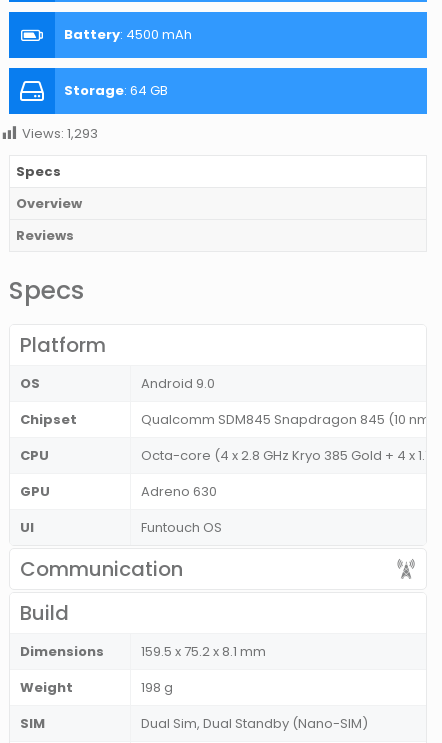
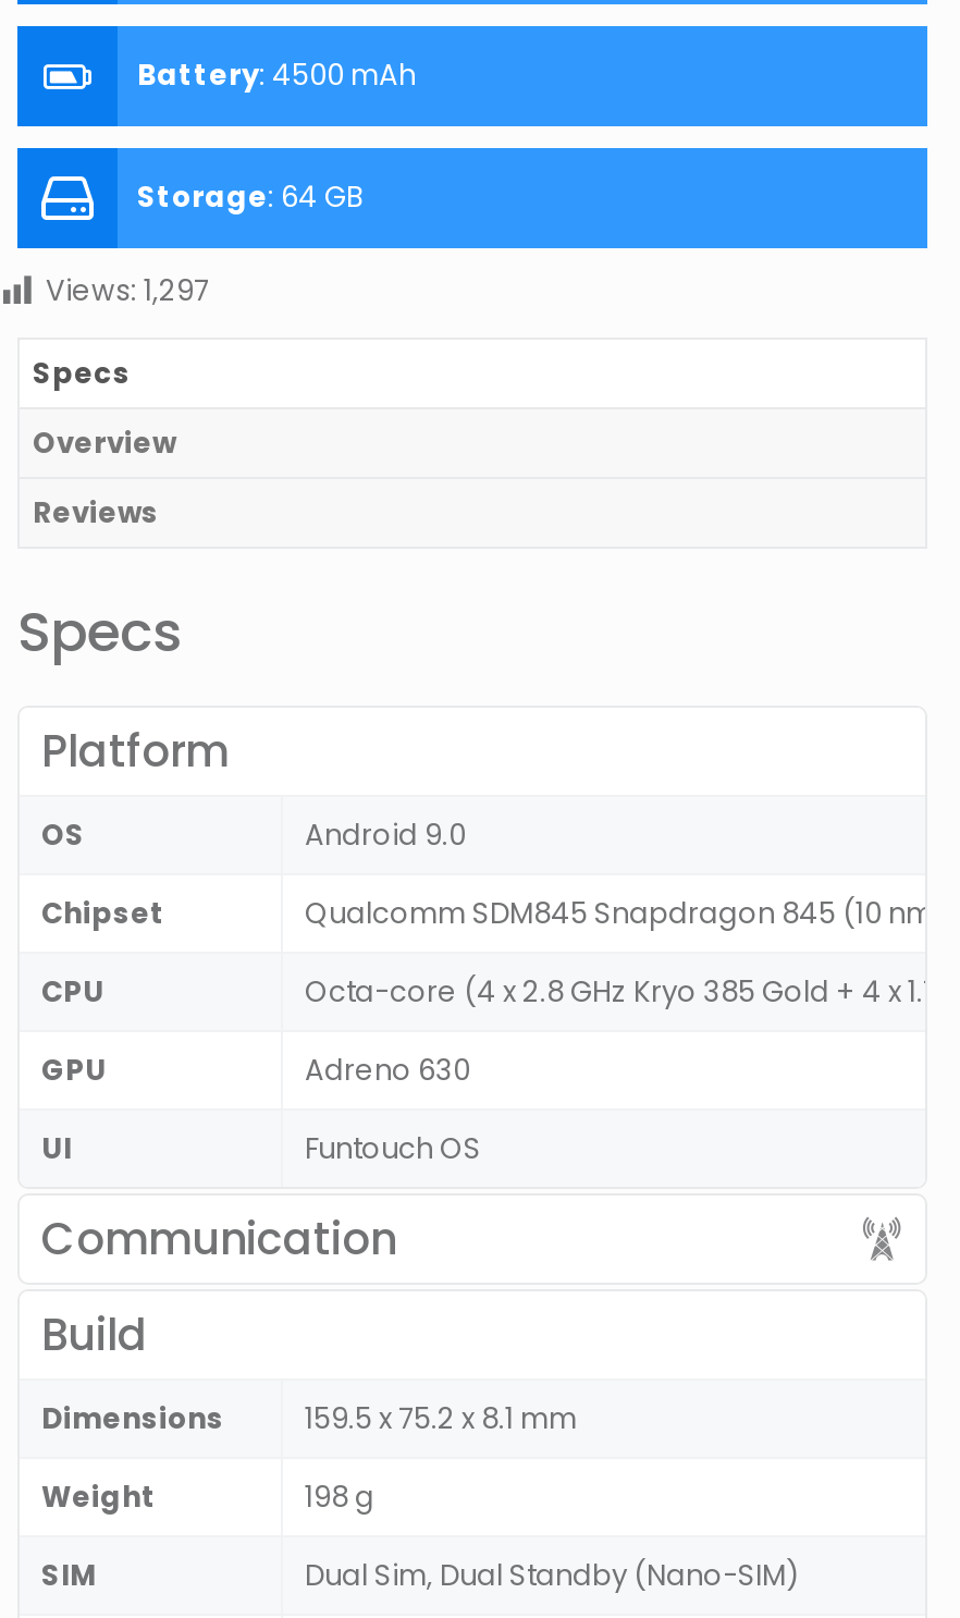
- Views: 1,293
+ Views: 1,297
